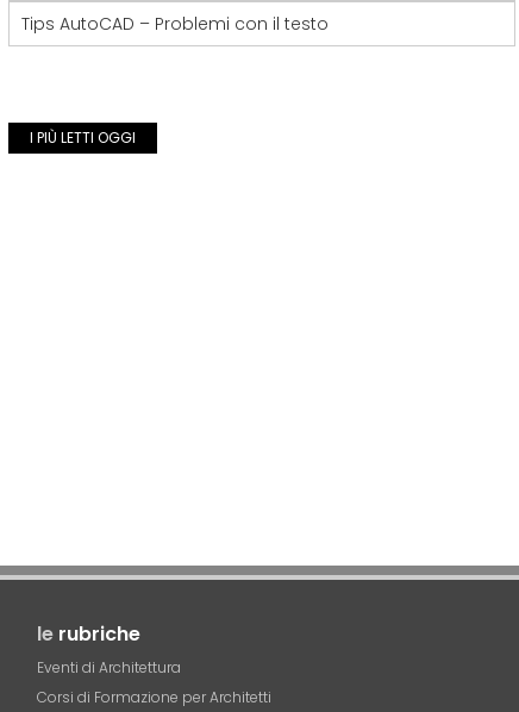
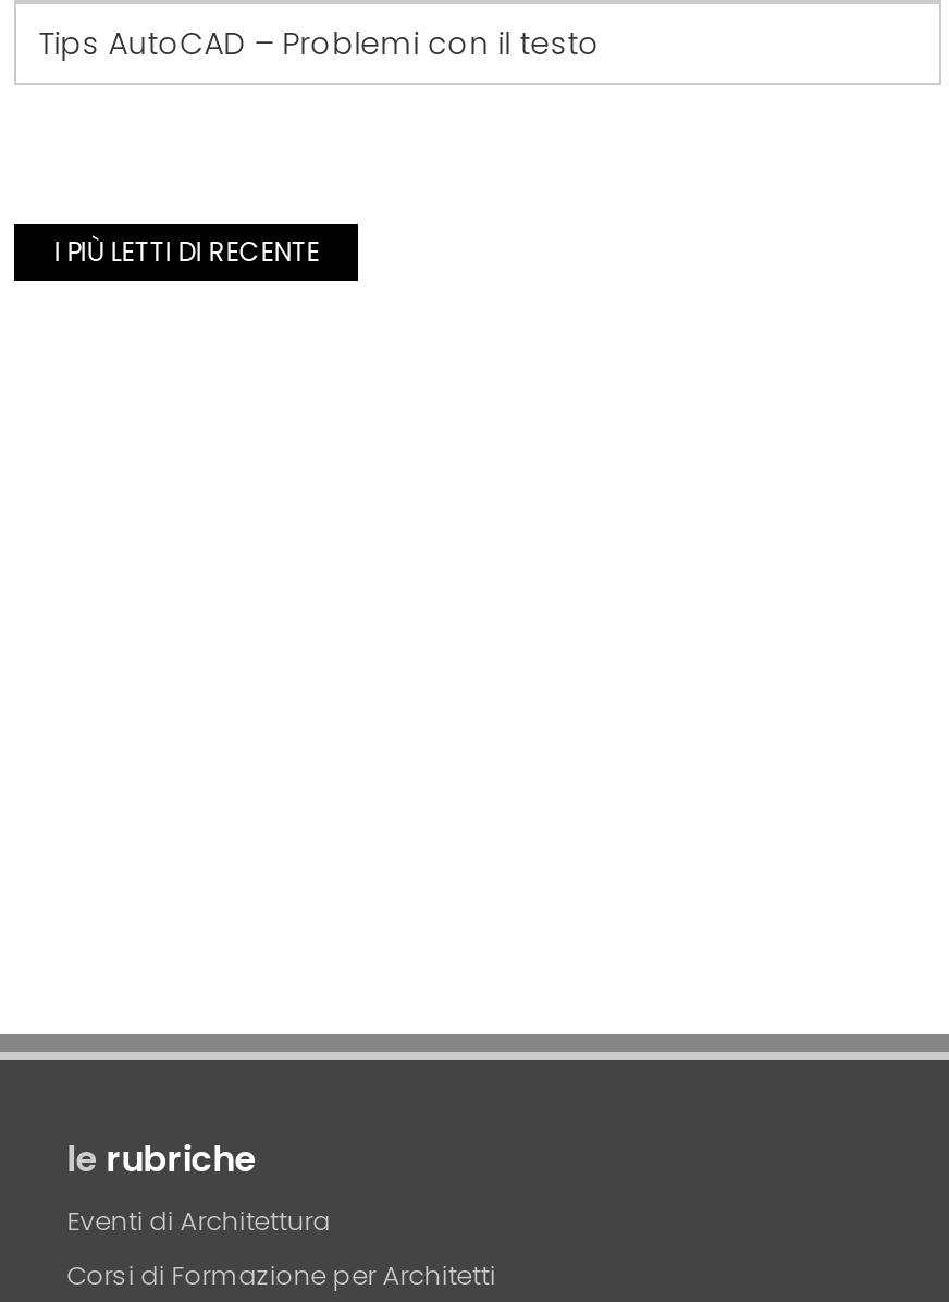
- I PIÙ LETTI OGGI
+ I PIÙ LETTI DI RECENTE
